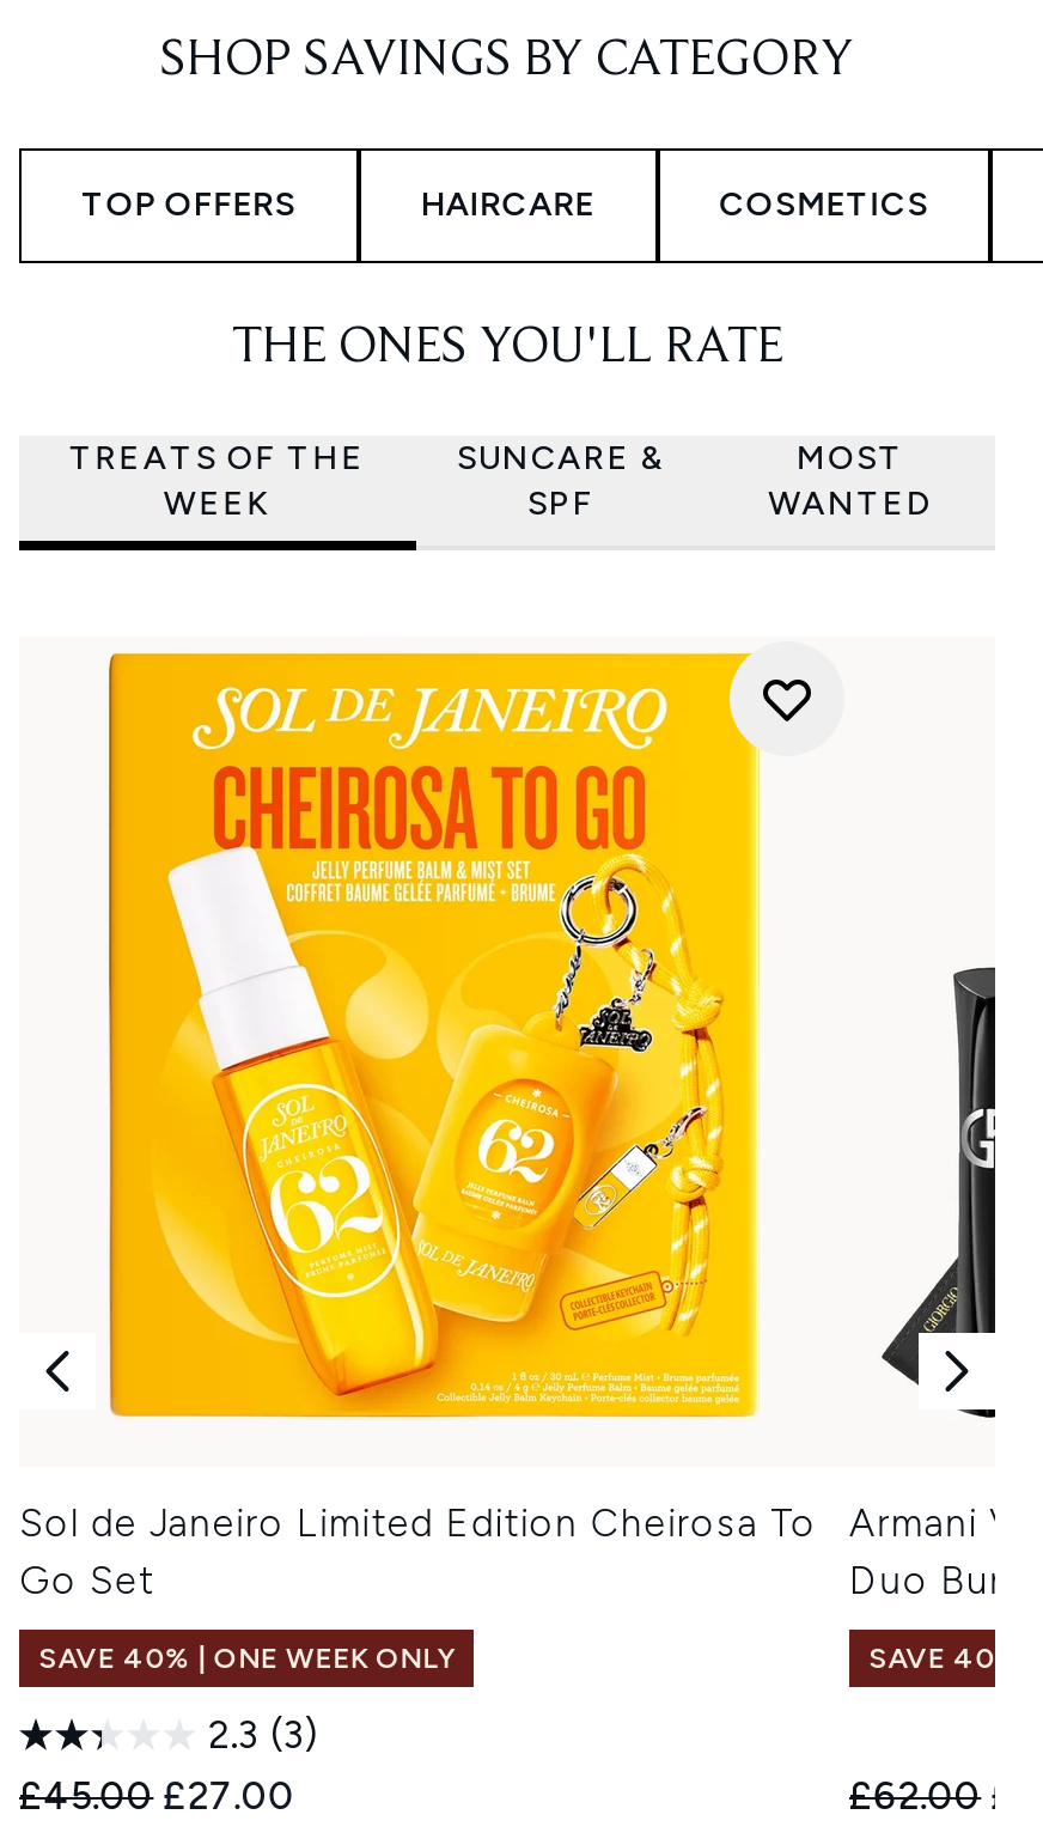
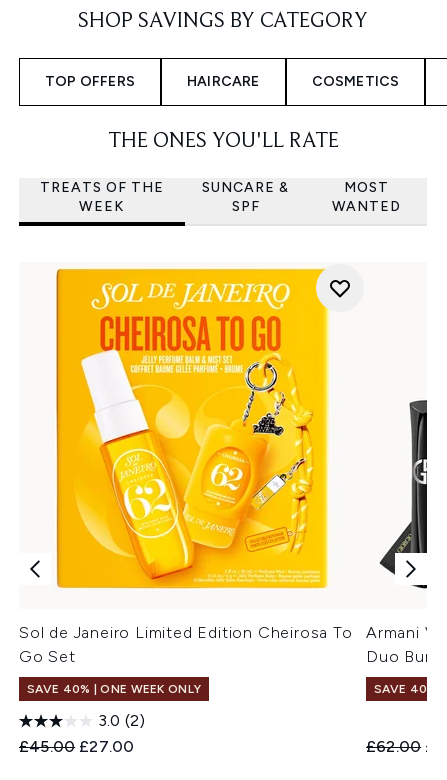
- 2.3 (3)
+ 3.0 (2)
